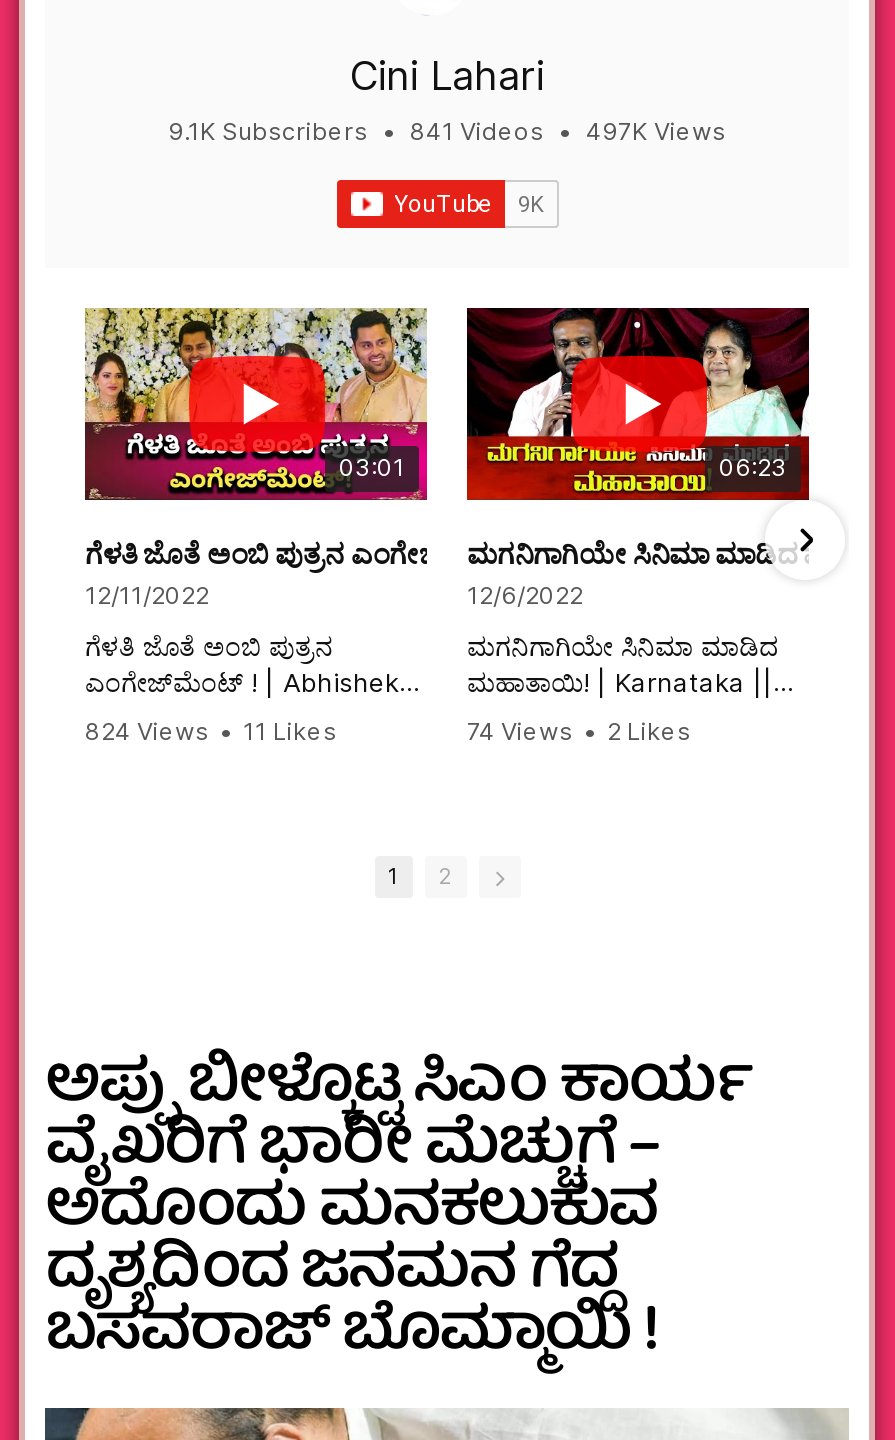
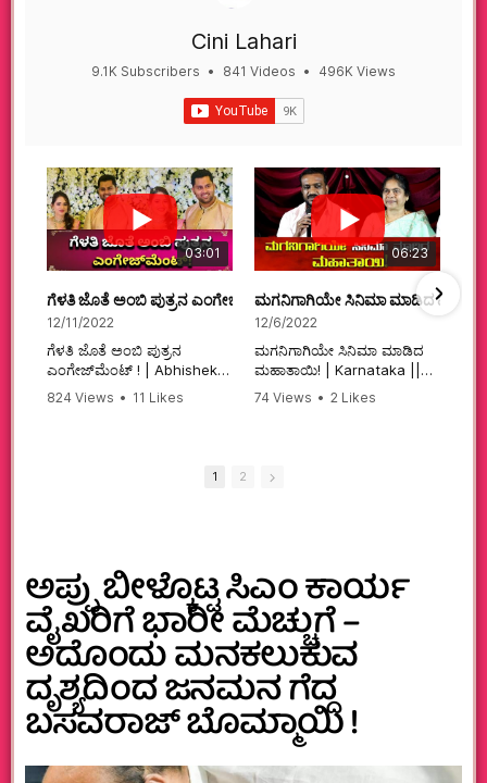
- 9.1K Subscribers • 841 Videos • 497K Views
+ 9.1K Subscribers • 841 Videos • 496K Views
